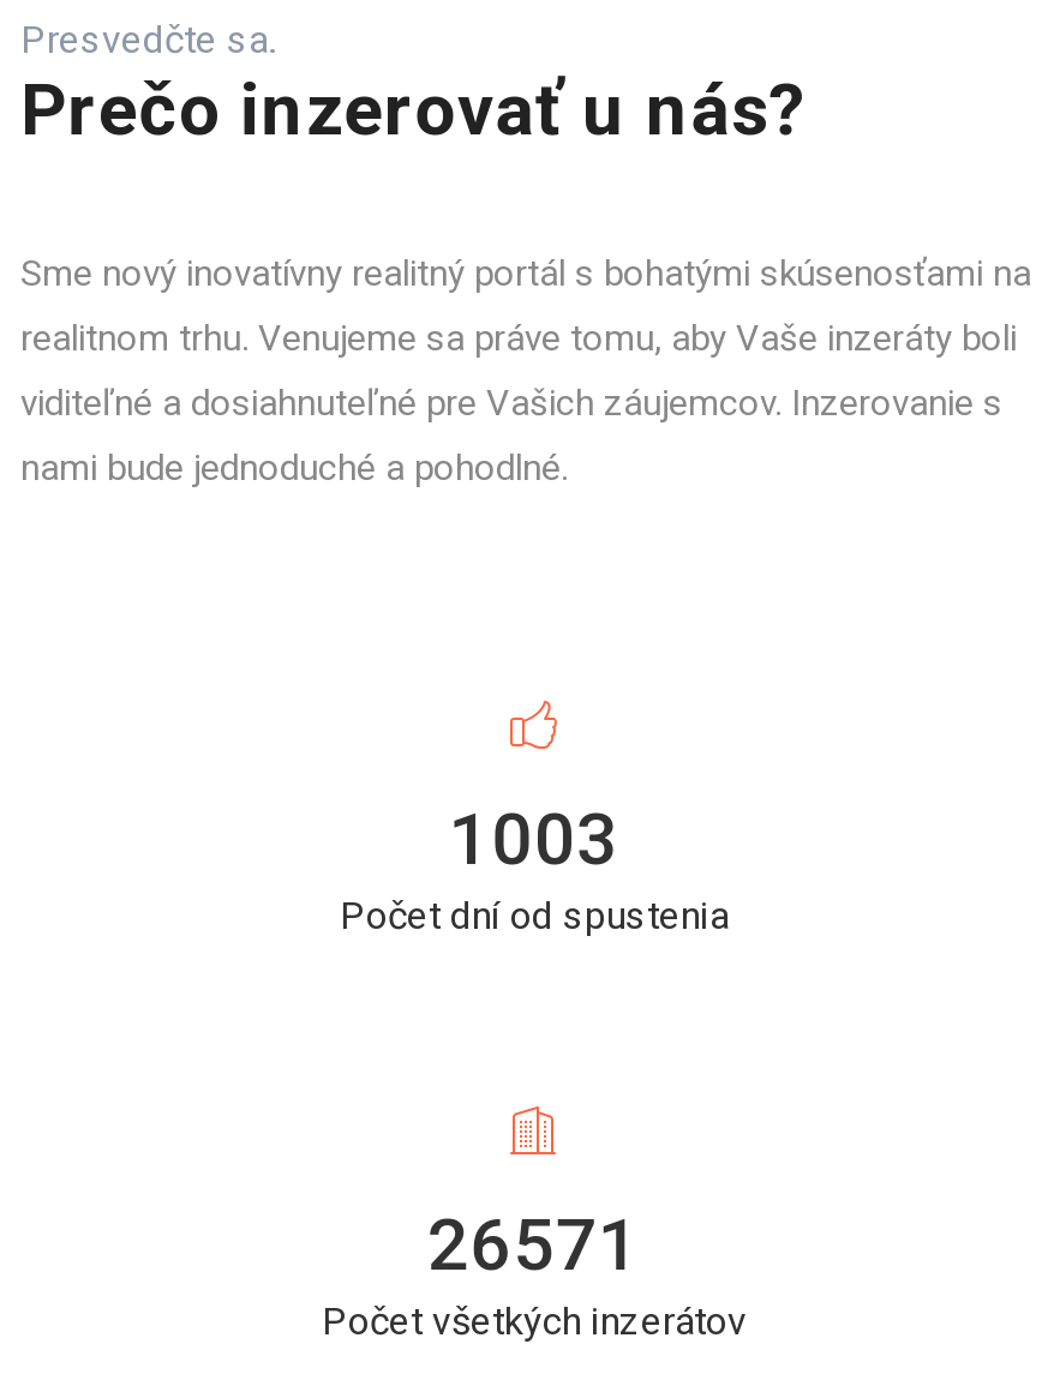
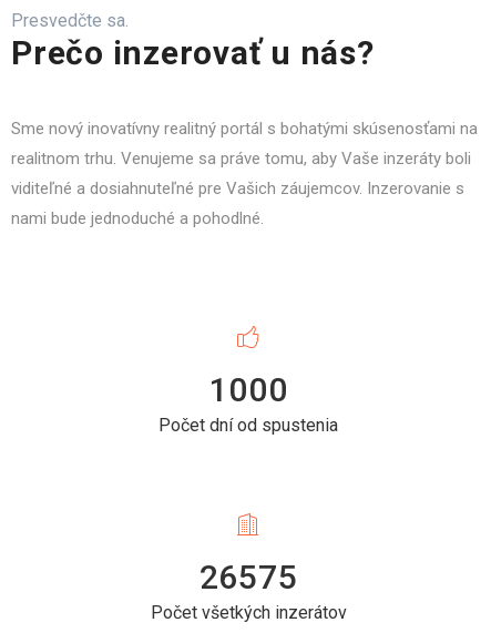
- 1003
+ 1000

- 26571
+ 26575
